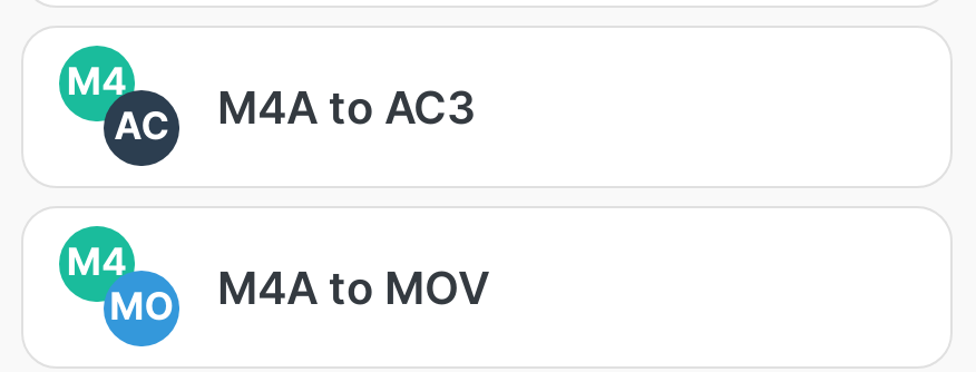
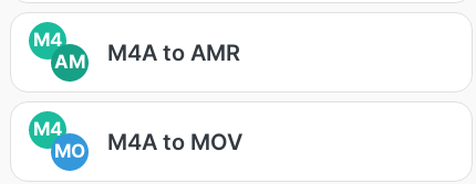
- AC
- M4A to AC3
+ AM
+ M4A to AMR
